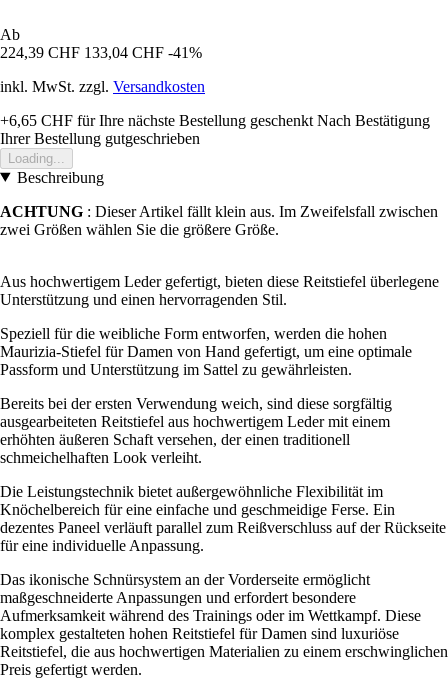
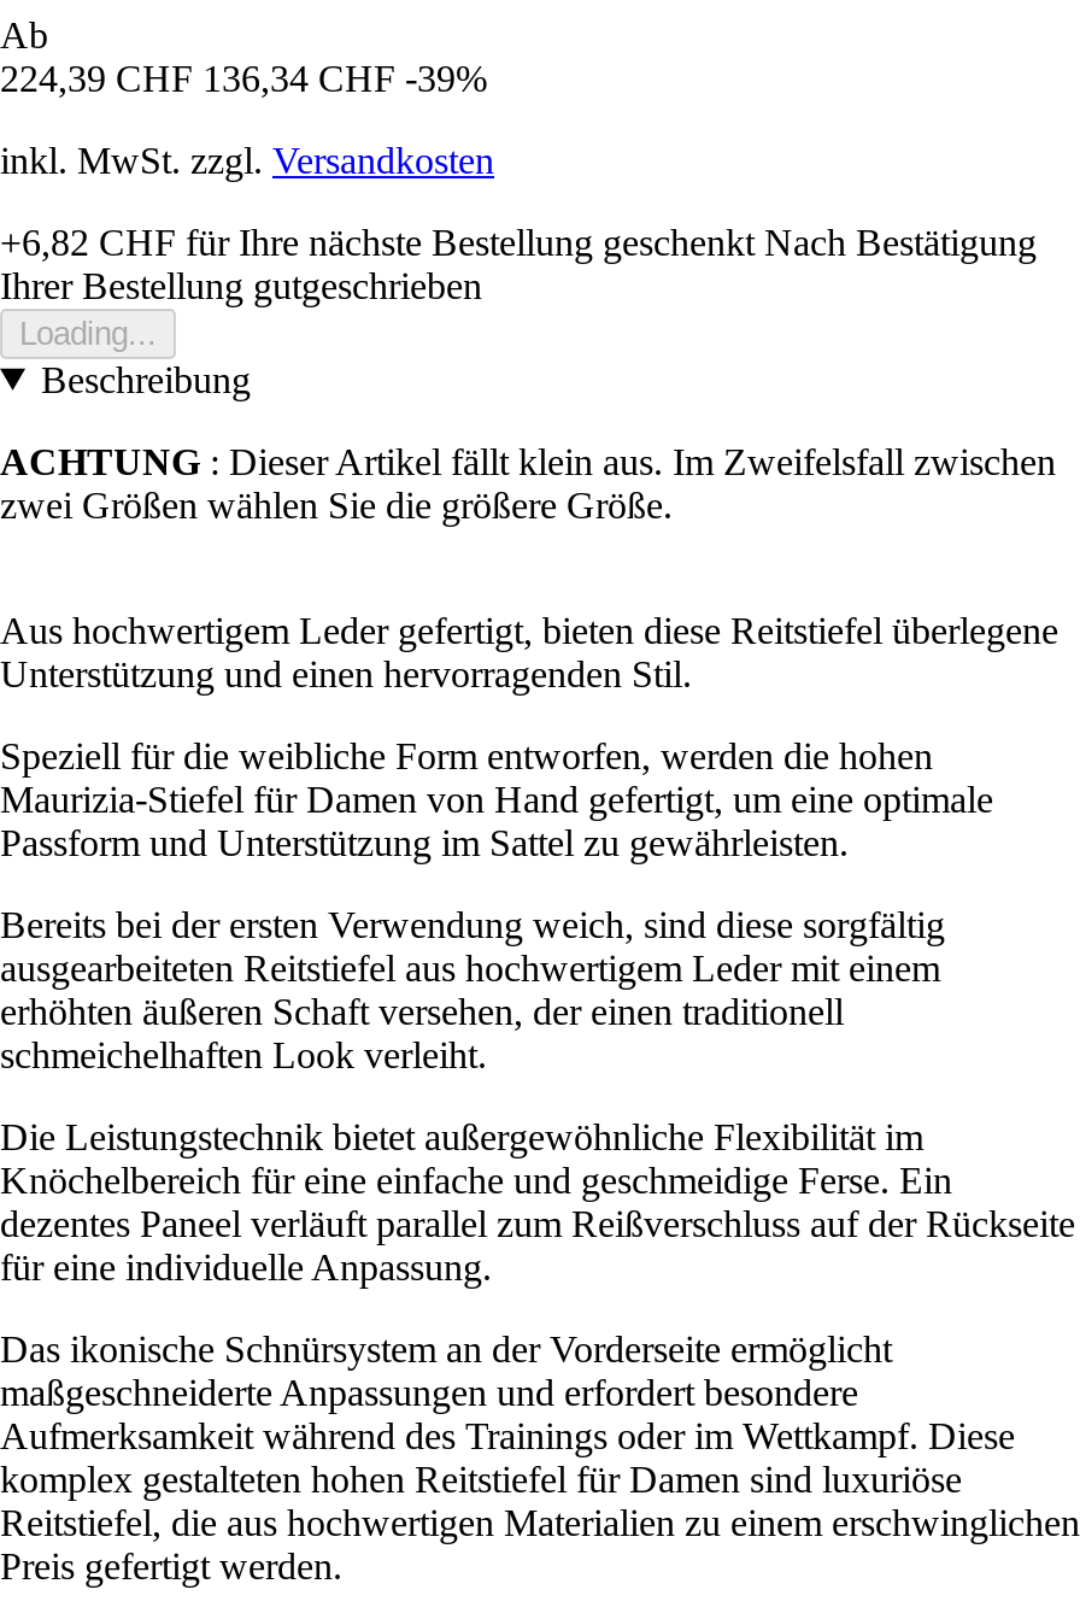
- 224,39 CHF 133,04 CHF -41%
+ 224,39 CHF 136,34 CHF -39%

- +6,65 CHF für Ihre nächste Bestellung geschenkt Nach Bestätigung
+ +6,82 CHF für Ihre nächste Bestellung geschenkt Nach Bestätigung
